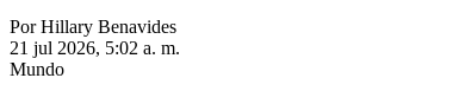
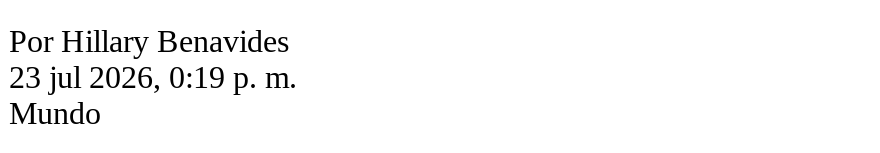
- 21 jul 2026, 5:02 a. m.
+ 23 jul 2026, 0:19 p. m.
